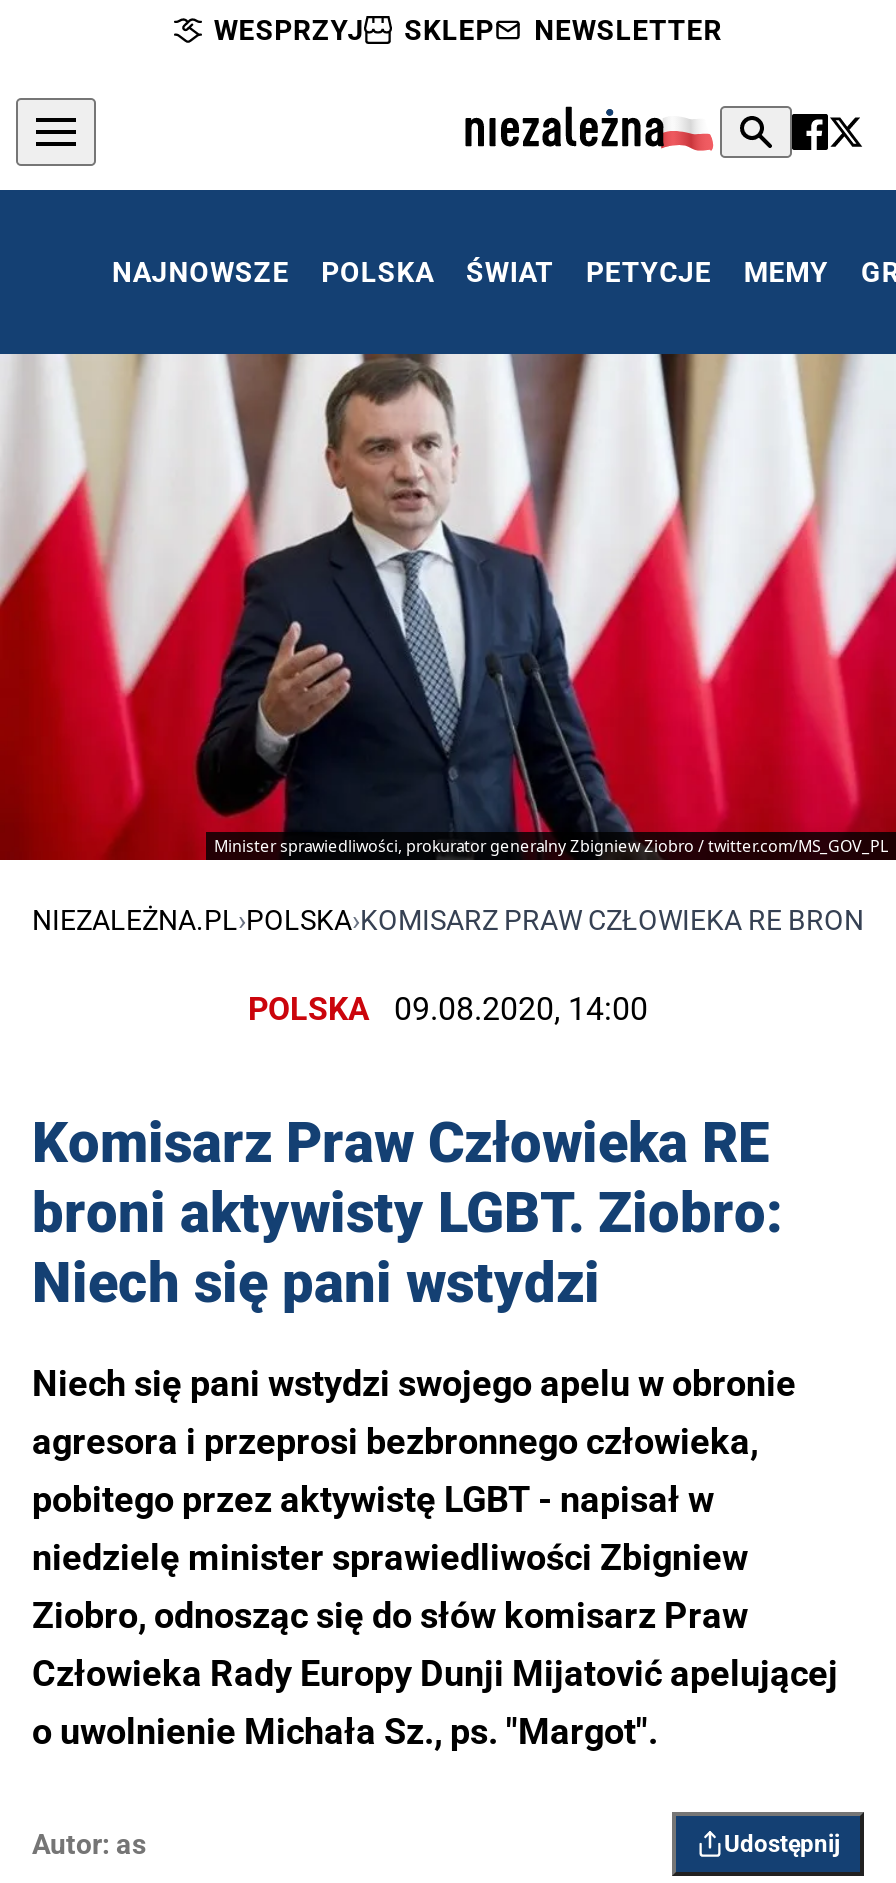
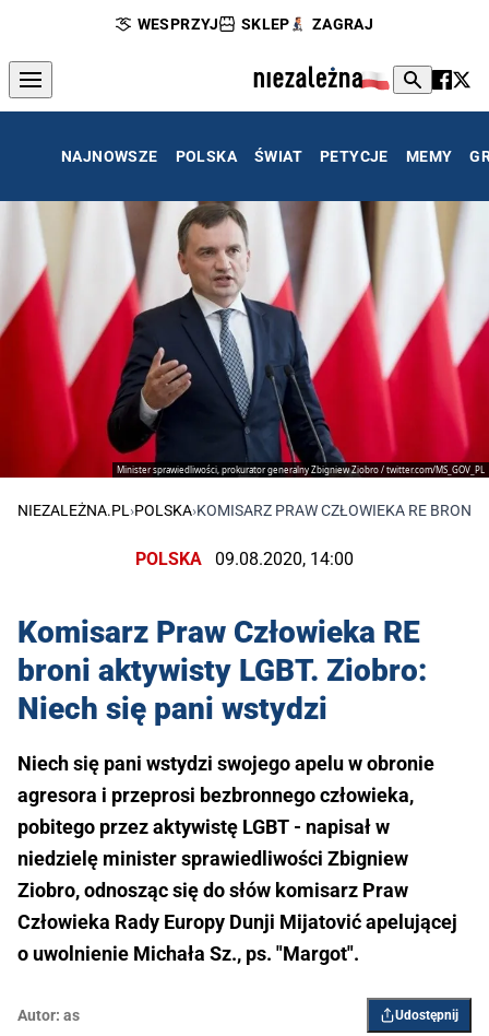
- NEWSLETTER
+ ZAGRAJ
